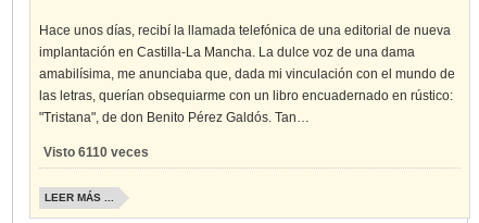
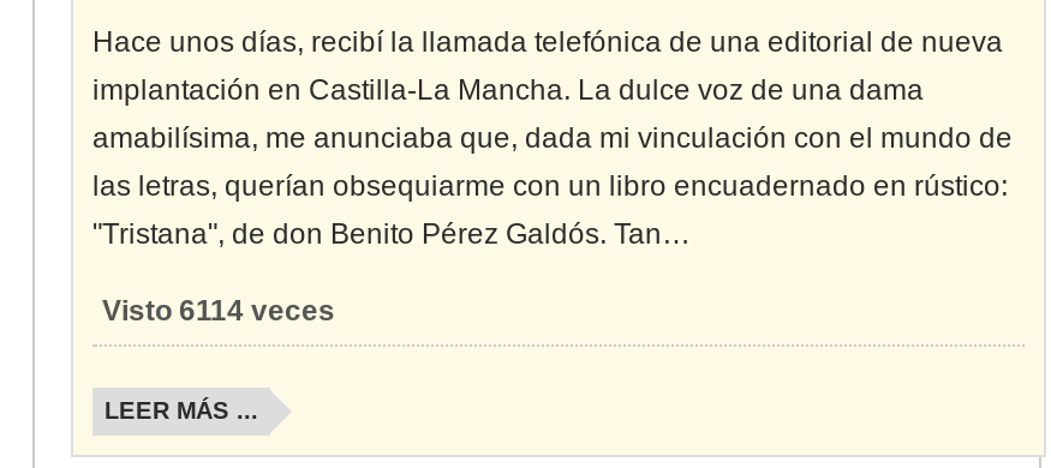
- Visto 6110 veces
+ Visto 6114 veces
